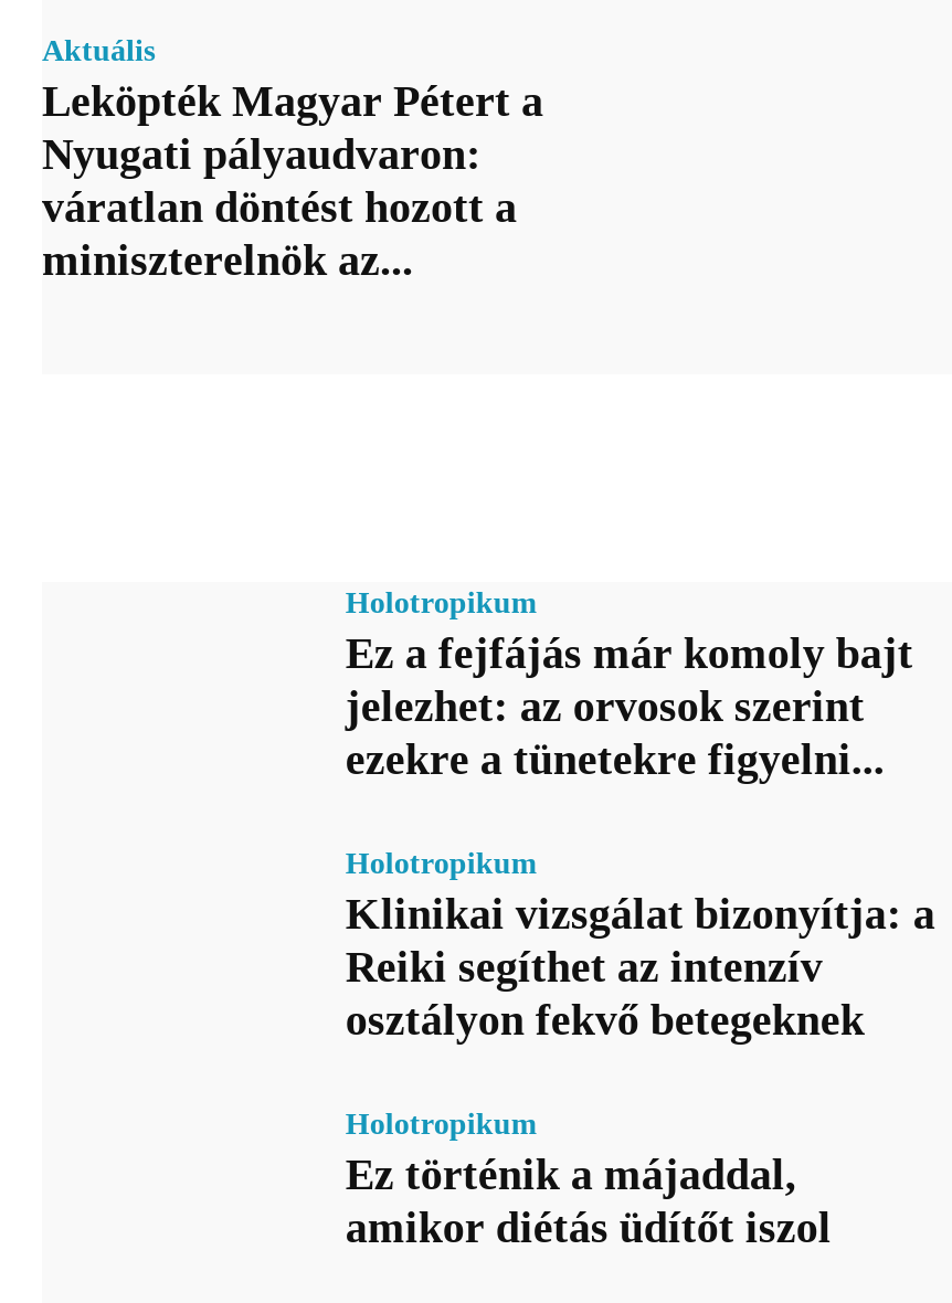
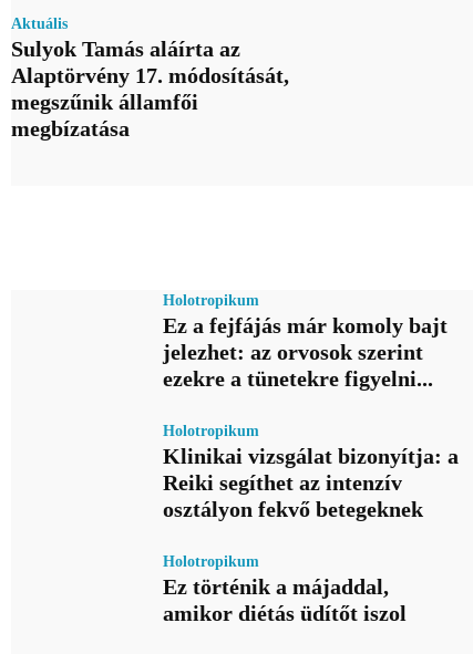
- Leköpték Magyar Pétert a
- Nyugati pályaudvaron:
- váratlan döntést hozott a
- miniszterelnök az...
+ Sulyok Tamás aláírta az
+ Alaptörvény 17. módosítását,
+ megszűnik államfői
+ megbízatása
